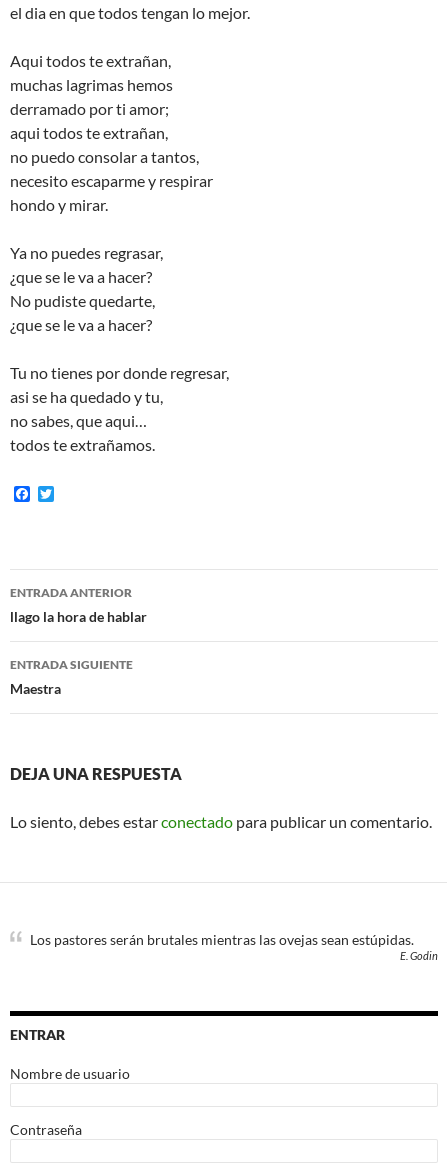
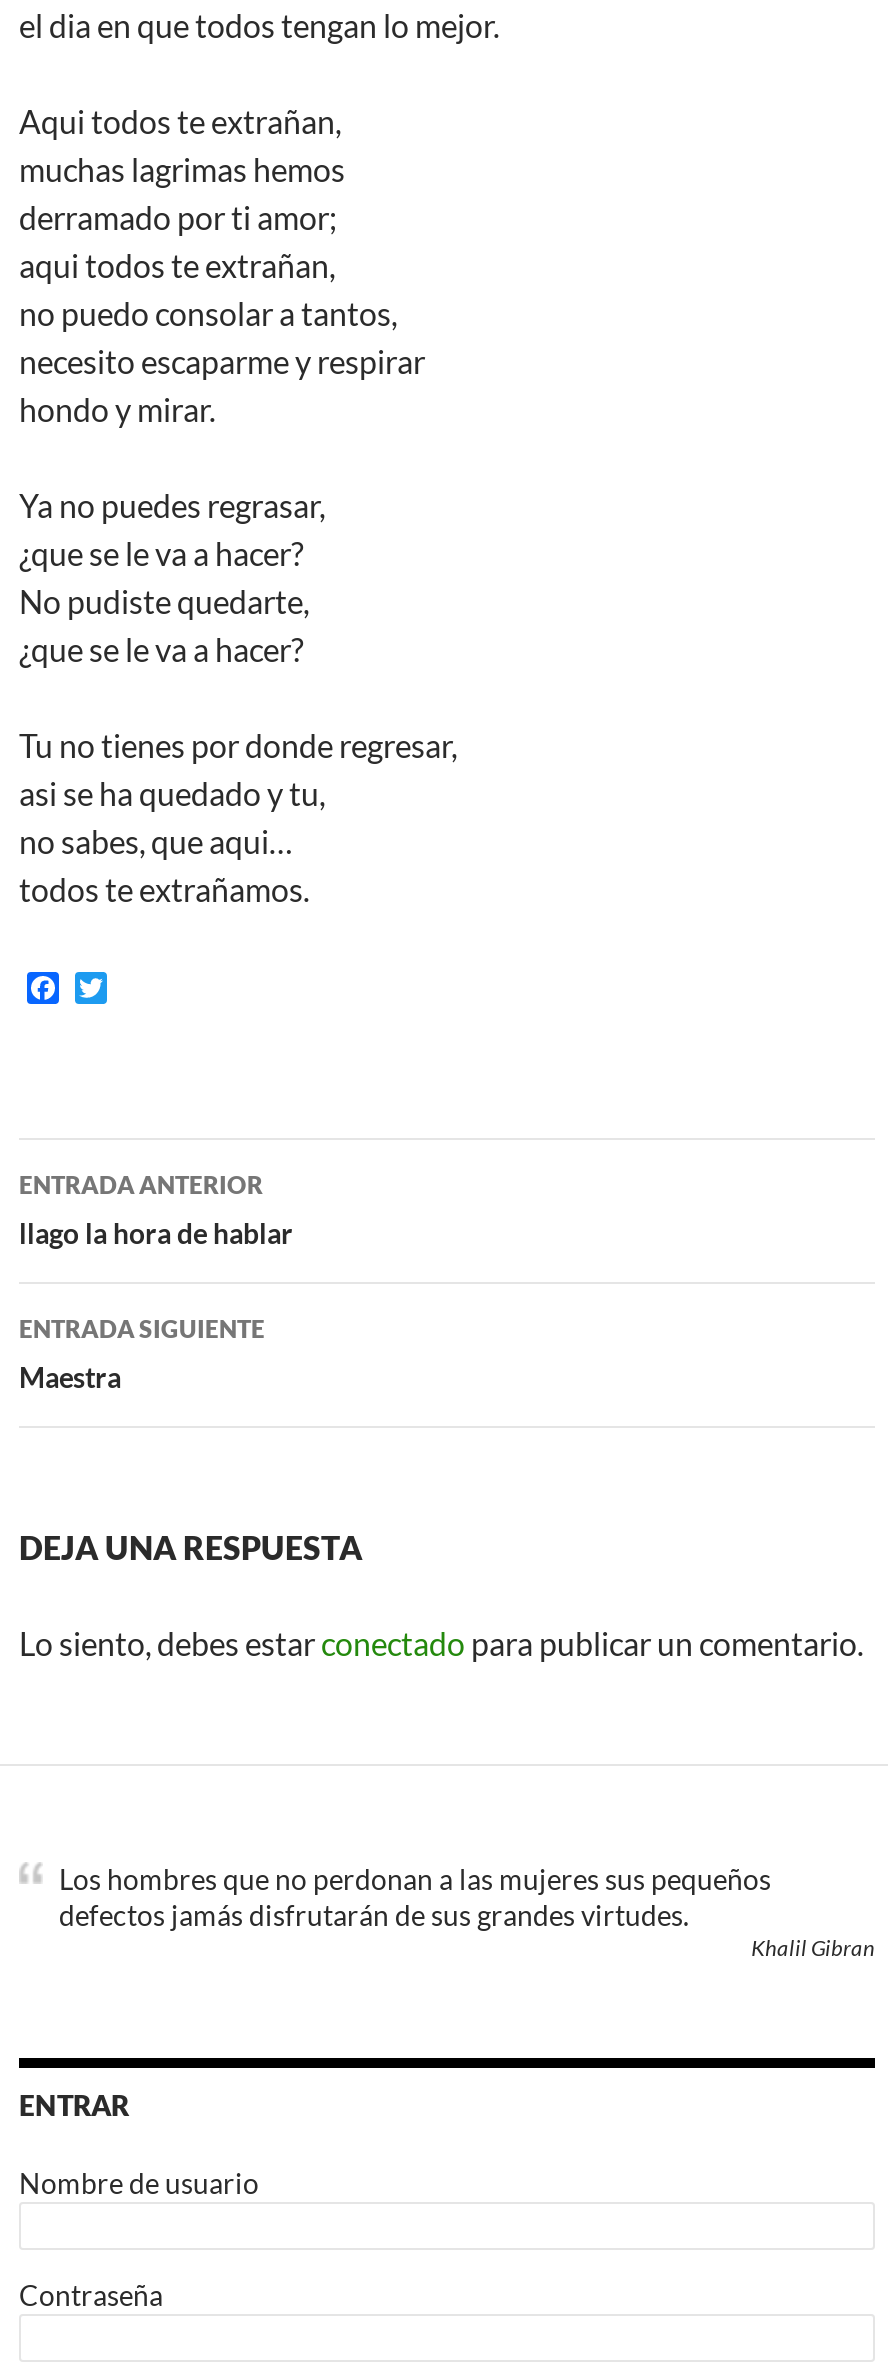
- Los pastores serán brutales mientras las ovejas sean estúpidas.
- E. Godin
+ Los hombres que no perdonan a las mujeres sus pequeños
+ defectos jamás disfrutarán de sus grandes virtudes.
+ Khalil Gibran
